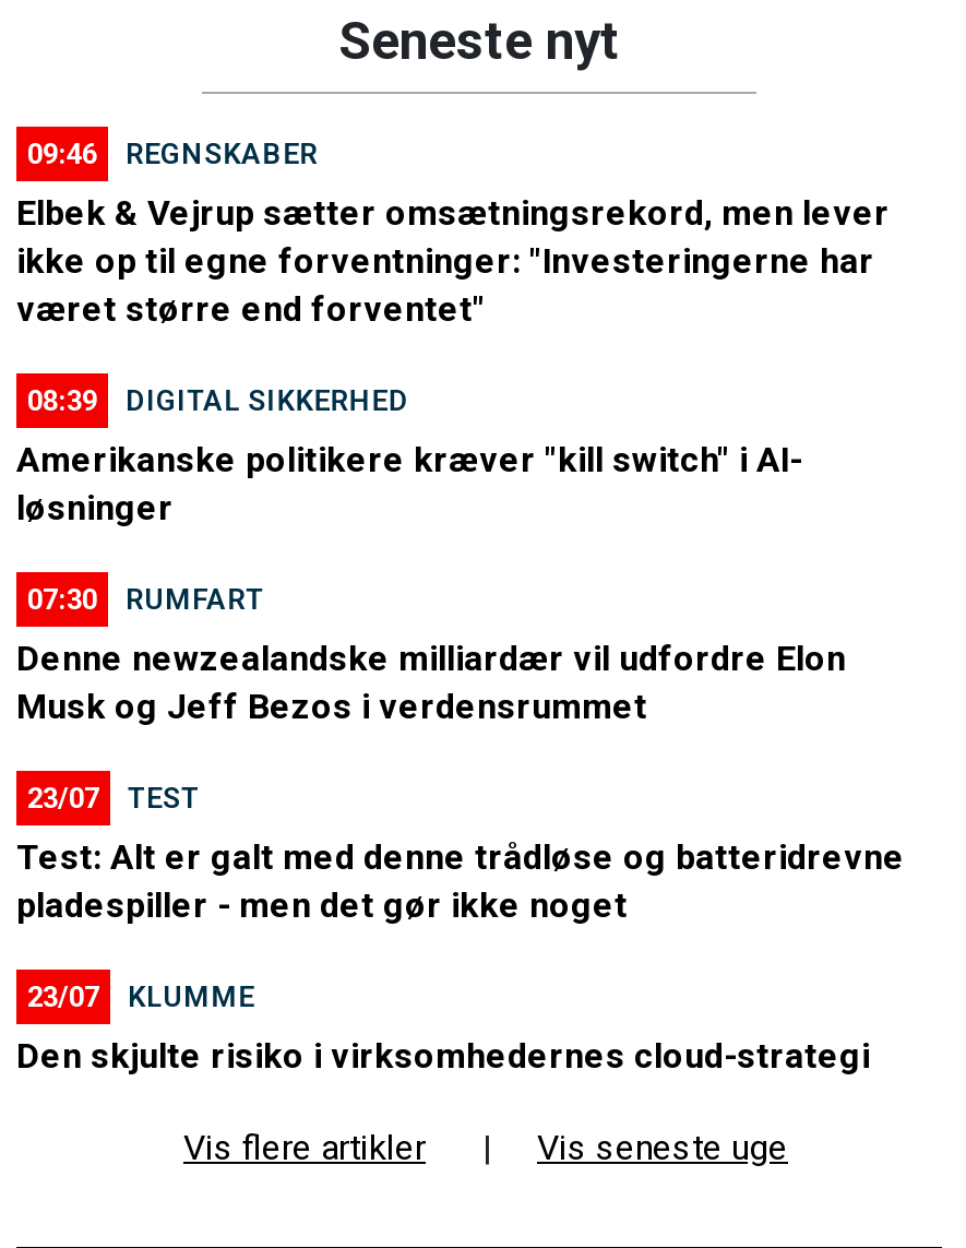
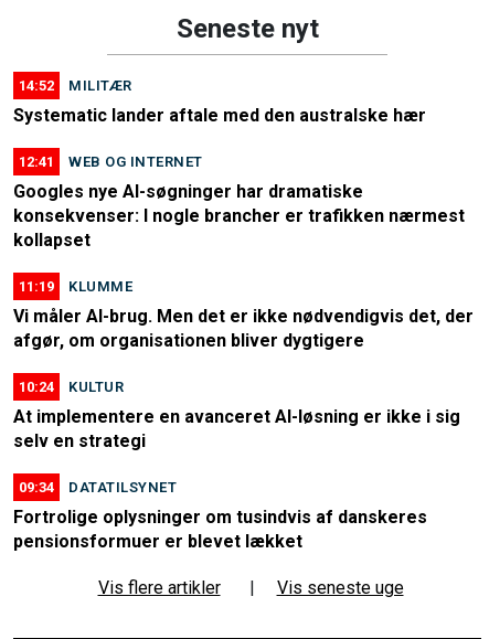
- 09:46
- REGNSKABER
- Elbek & Vejrup sætter omsætningsrekord, men lever
- ikke op til egne forventninger: "Investeringerne har
- været større end forventet"
- 08:39
- DIGITAL SIKKERHED
- Amerikanske politikere kræver "kill switch" i AI-
- løsninger
- 07:30
- RUMFART
- Denne newzealandske milliardær vil udfordre Elon
- Musk og Jeff Bezos i verdensrummet
- 23/07
- TEST
- Test: Alt er galt med denne trådløse og batteridrevne
- pladespiller - men det gør ikke noget
- 23/07
+ 14:52
+ MILITÆR
+ Systematic lander aftale med den australske hær
+ 12:41
+ WEB OG INTERNET
+ Googles nye AI-søgninger har dramatiske
+ konsekvenser: I nogle brancher er trafikken nærmest
+ kollapset
+ 11:19

moved up: KLUMME

- Den skjulte risiko i virksomhedernes cloud-strategi
+ Vi måler AI-brug. Men det er ikke nødvendigvis det, der
+ afgør, om organisationen bliver dygtigere
+ 10:24
+ KULTUR
+ At implementere en avanceret AI-løsning er ikke i sig
+ selv en strategi
+ 09:34
+ DATATILSYNET
+ Fortrolige oplysninger om tusindvis af danskeres
+ pensionsformuer er blevet lækket
